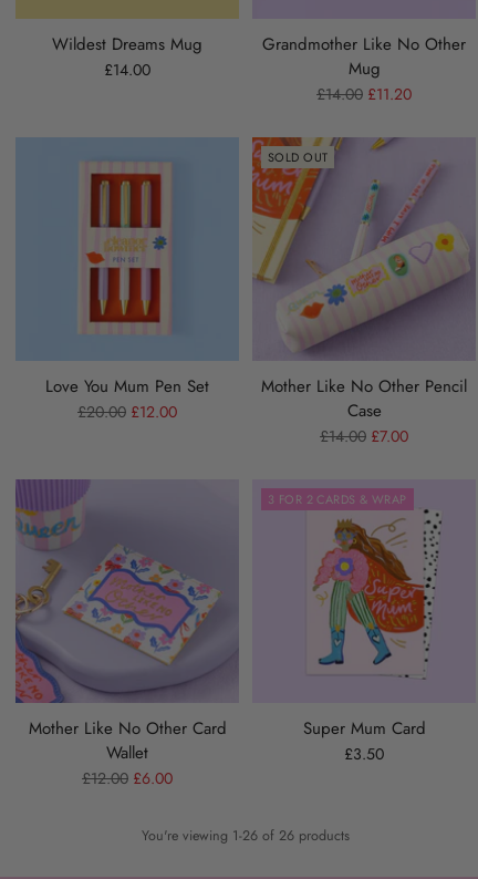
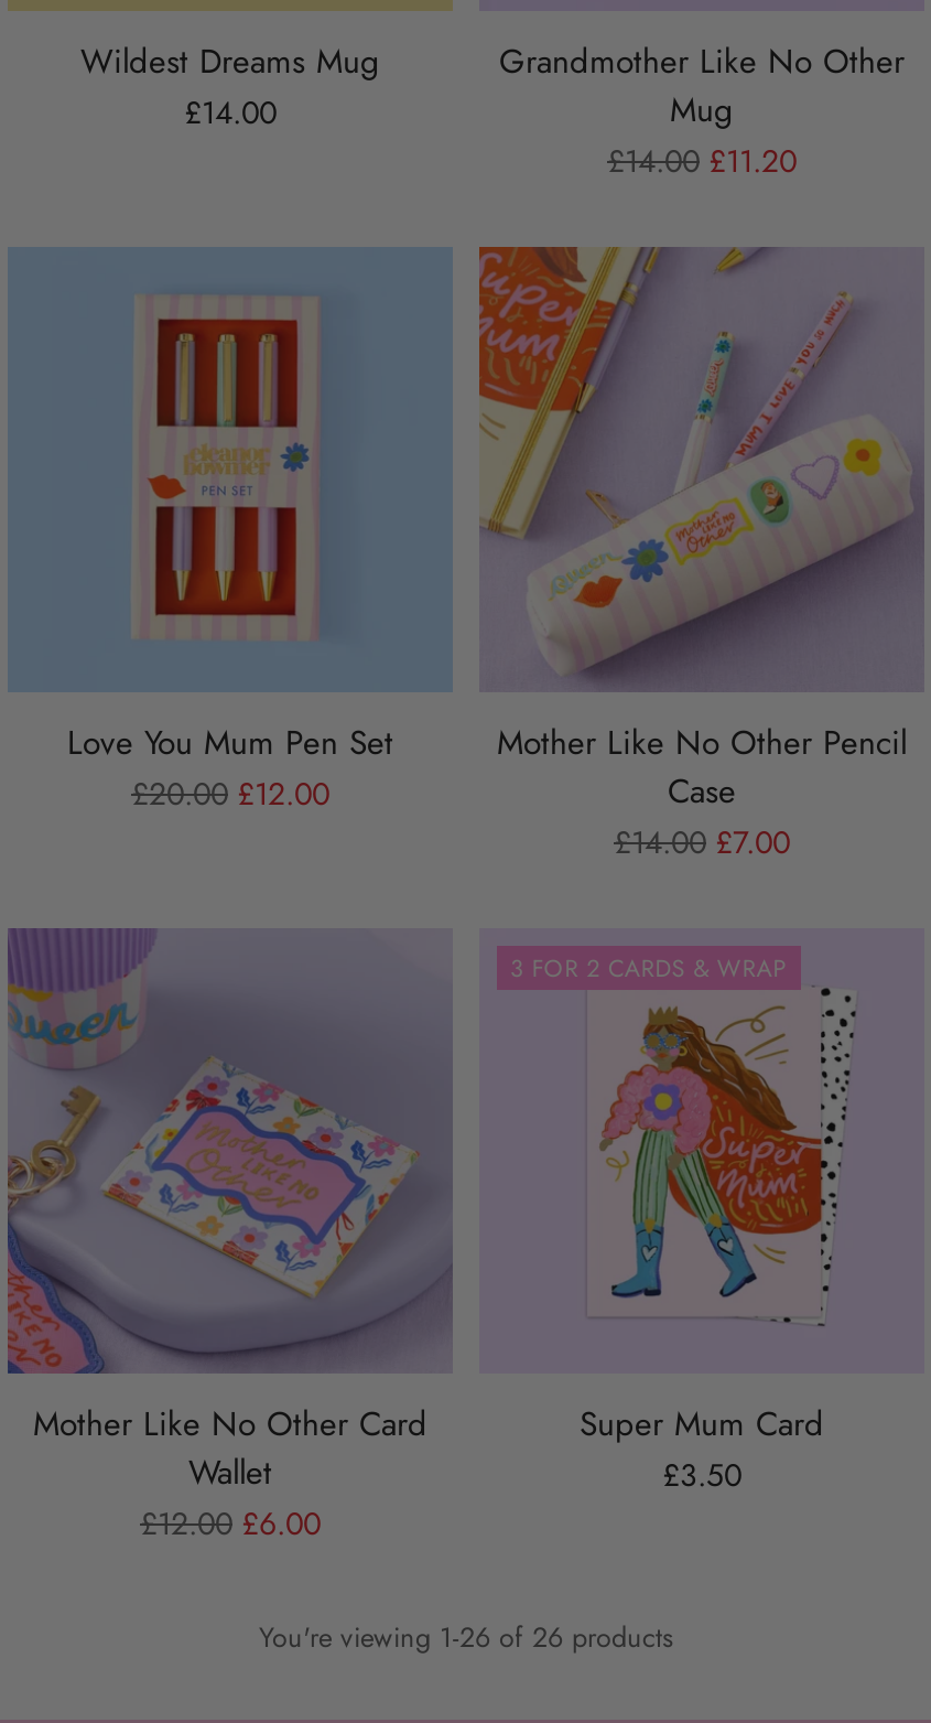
- SOLD OUT
